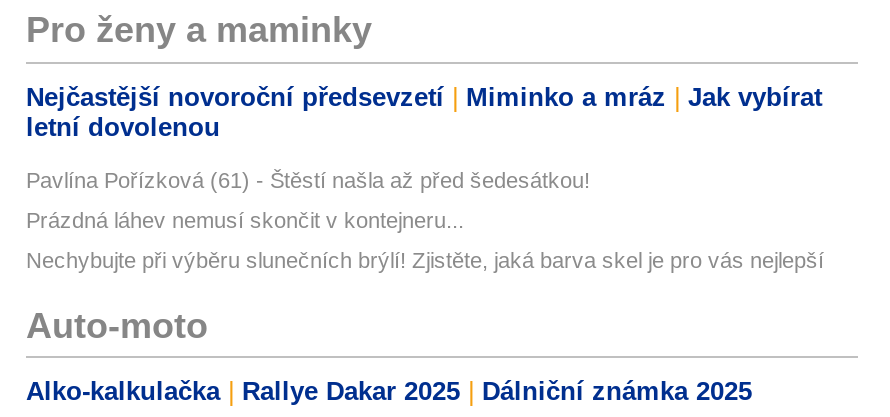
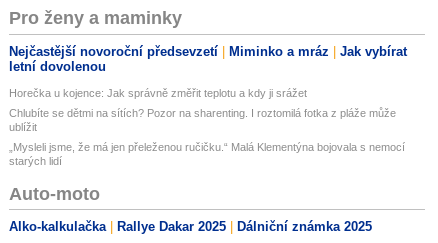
- Pavlína Pořízková (61) - Štěstí našla až před šedesátkou!
+ Horečka u kojence: Jak správně změřit teplotu a kdy ji srážet

- Prázdná láhev nemusí skončit v kontejneru...
+ Chlubíte se dětmi na sítích? Pozor na sharenting. I roztomilá fotka z pláže může
+ ublížit

- Nechybujte při výběru slunečních brýlí! Zjistěte, jaká barva skel je pro vás nejlepší
+ „Mysleli jsme, že má jen přeleženou ručičku.“ Malá Klementýna bojovala s nemocí
+ starých lidí
